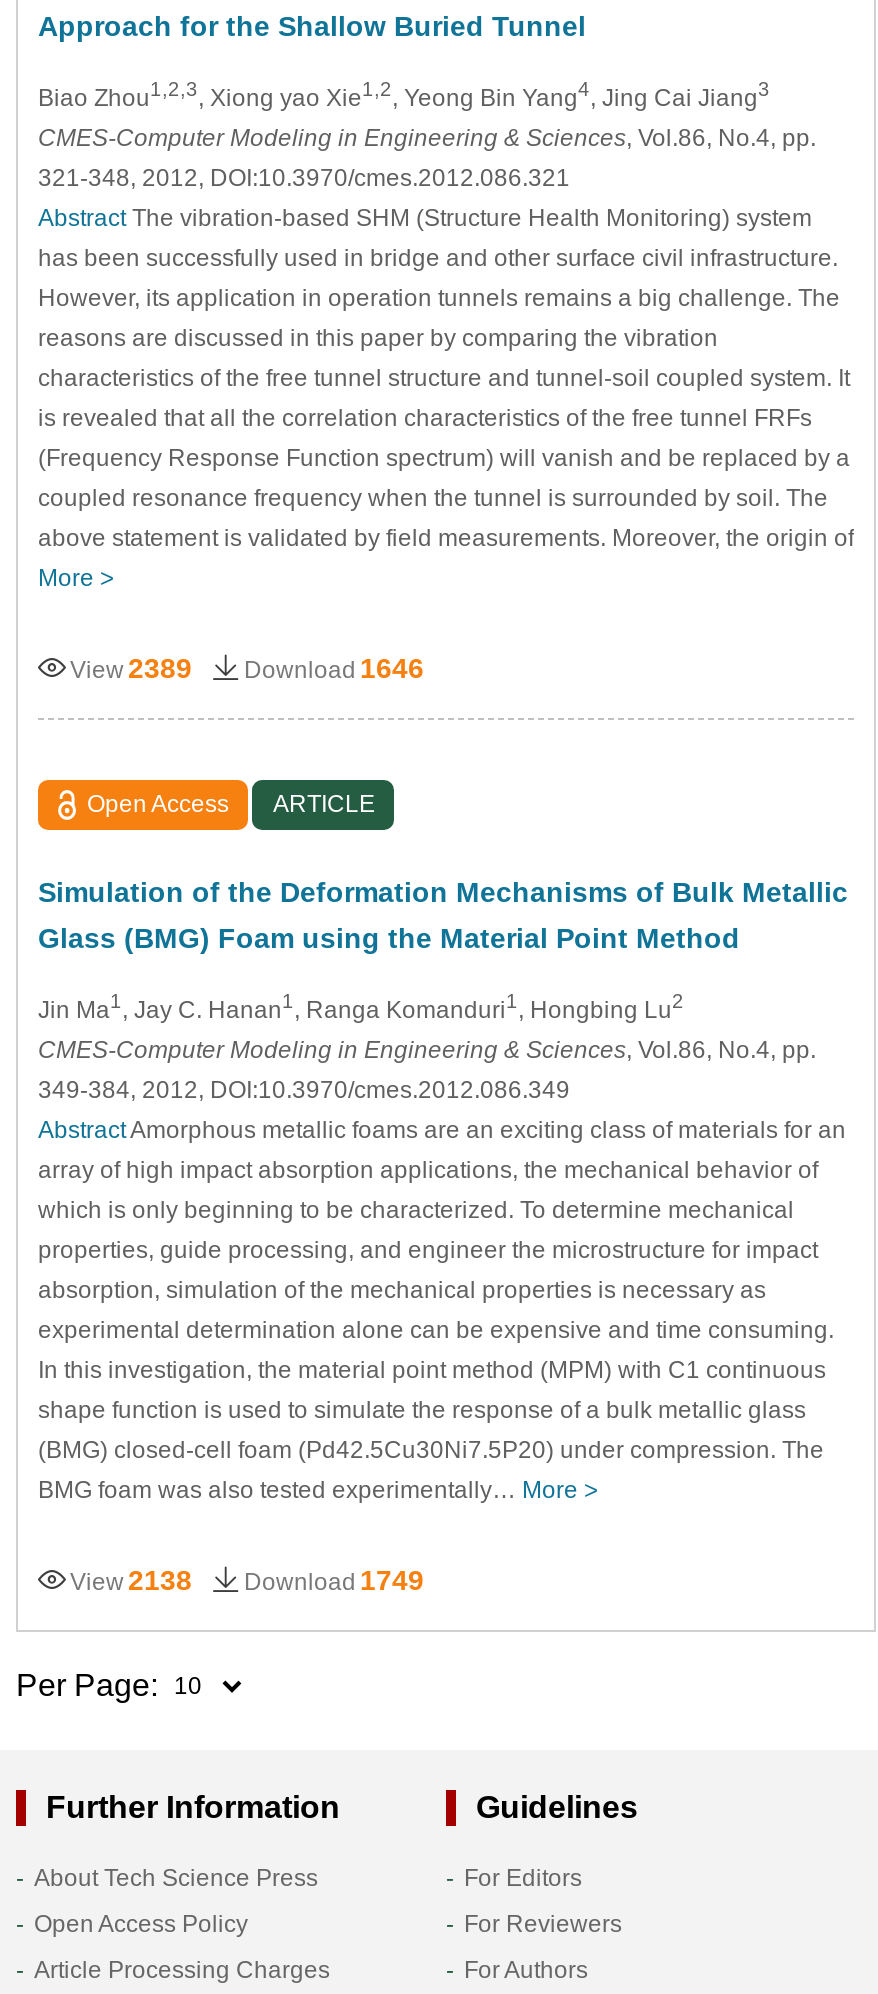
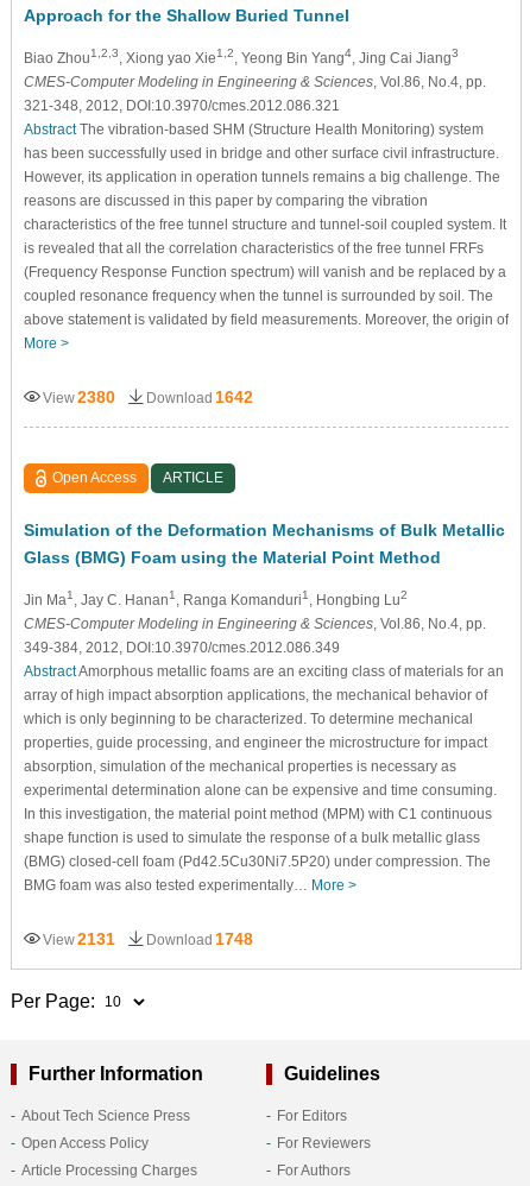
- View 2389
+ View 2380

- Download 1646
+ Download 1642

- View 2138
+ View 2131

- Download 1749
+ Download 1748
